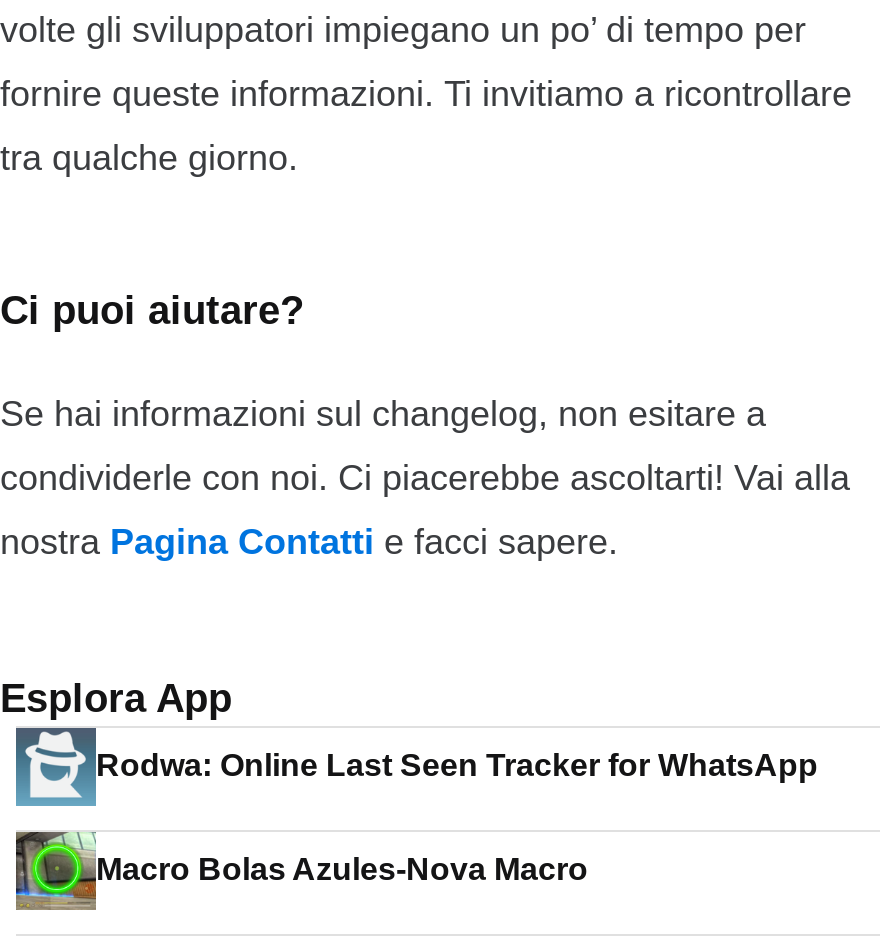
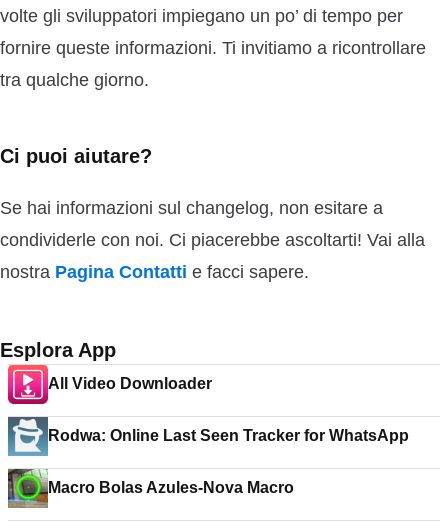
+ [image]
+ All Video Downloader
